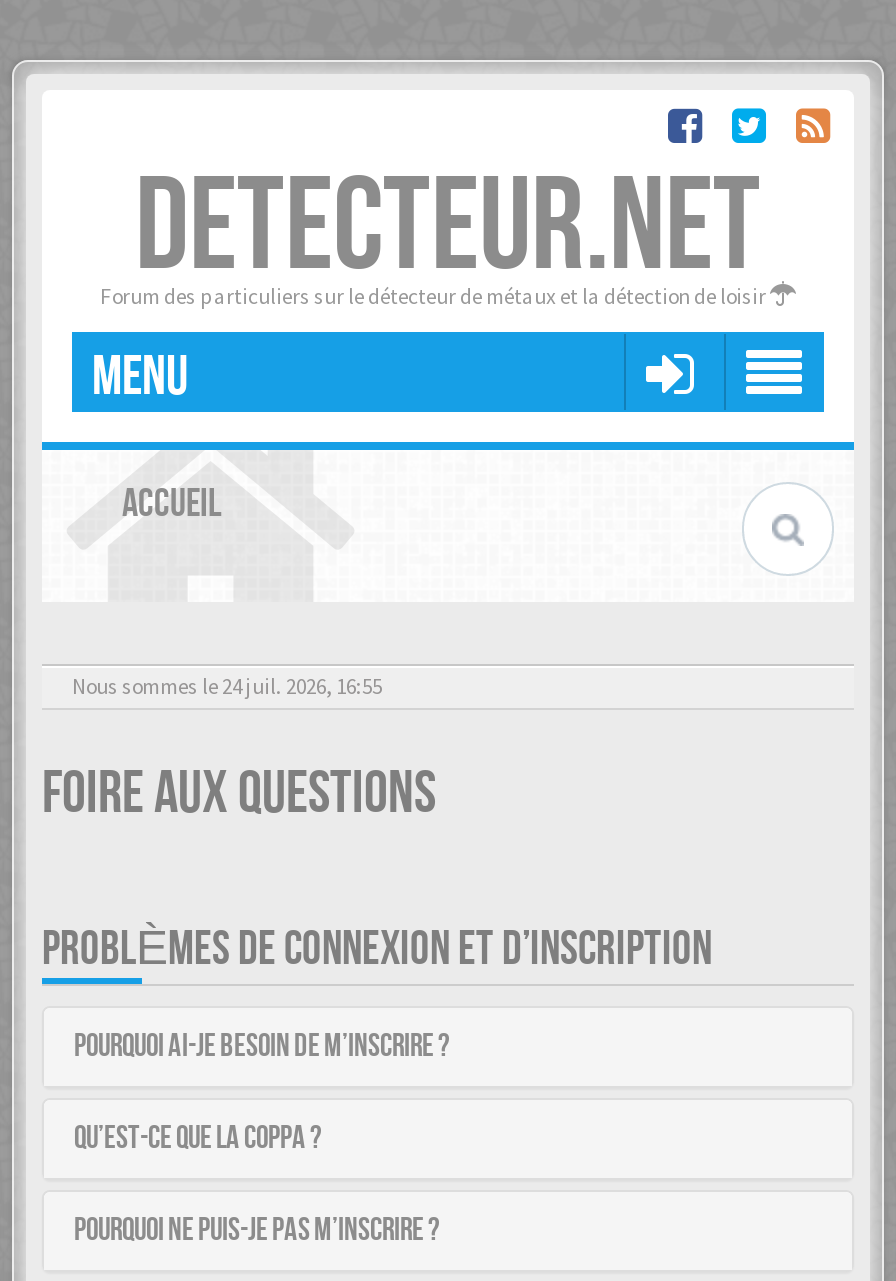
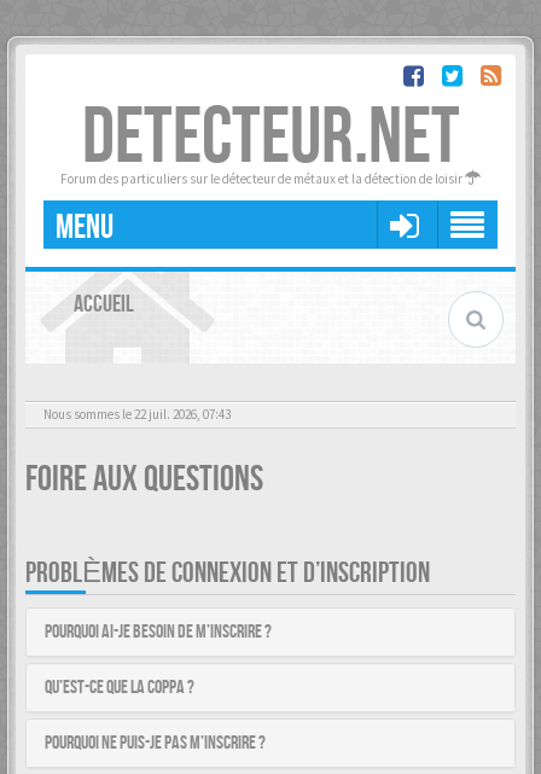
- Nous sommes le 24 juil. 2026, 16:55
+ Nous sommes le 22 juil. 2026, 07:43
